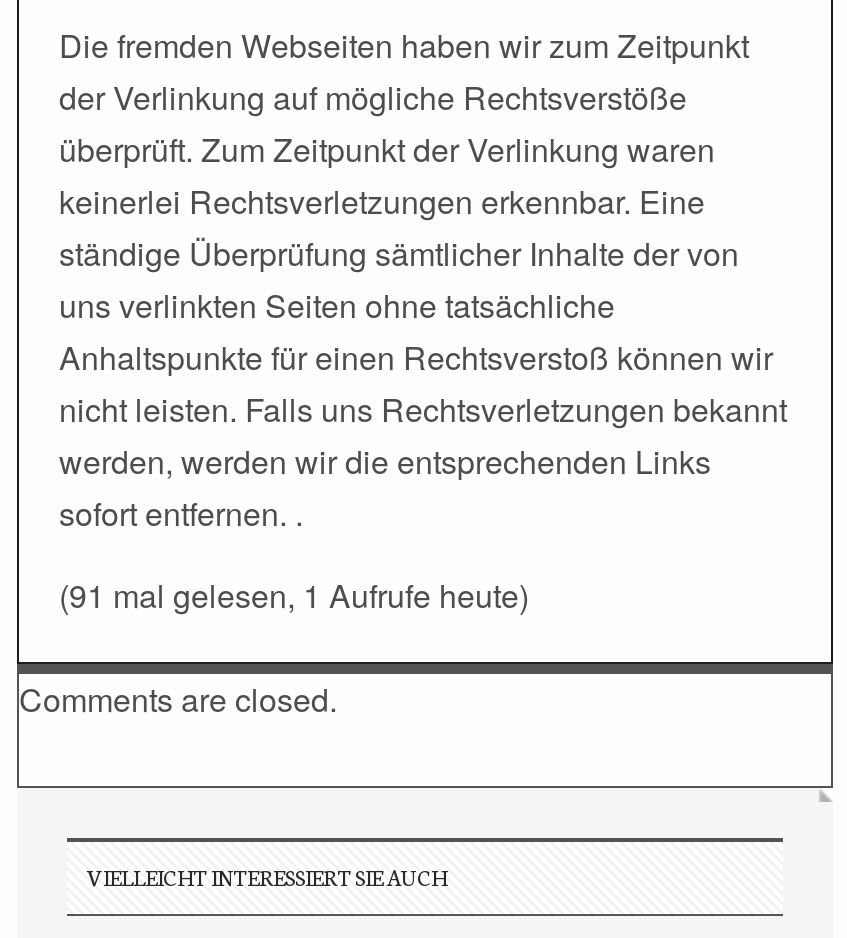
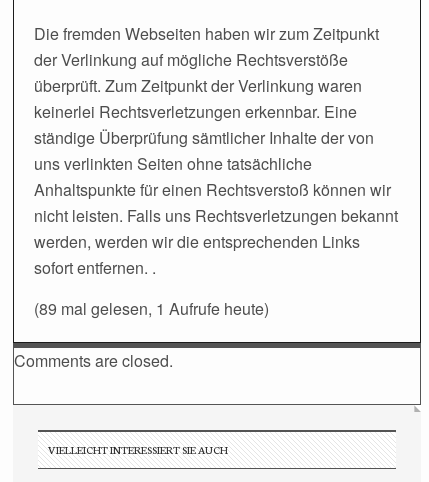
- (91 mal gelesen, 1 Aufrufe heute)
+ (89 mal gelesen, 1 Aufrufe heute)
